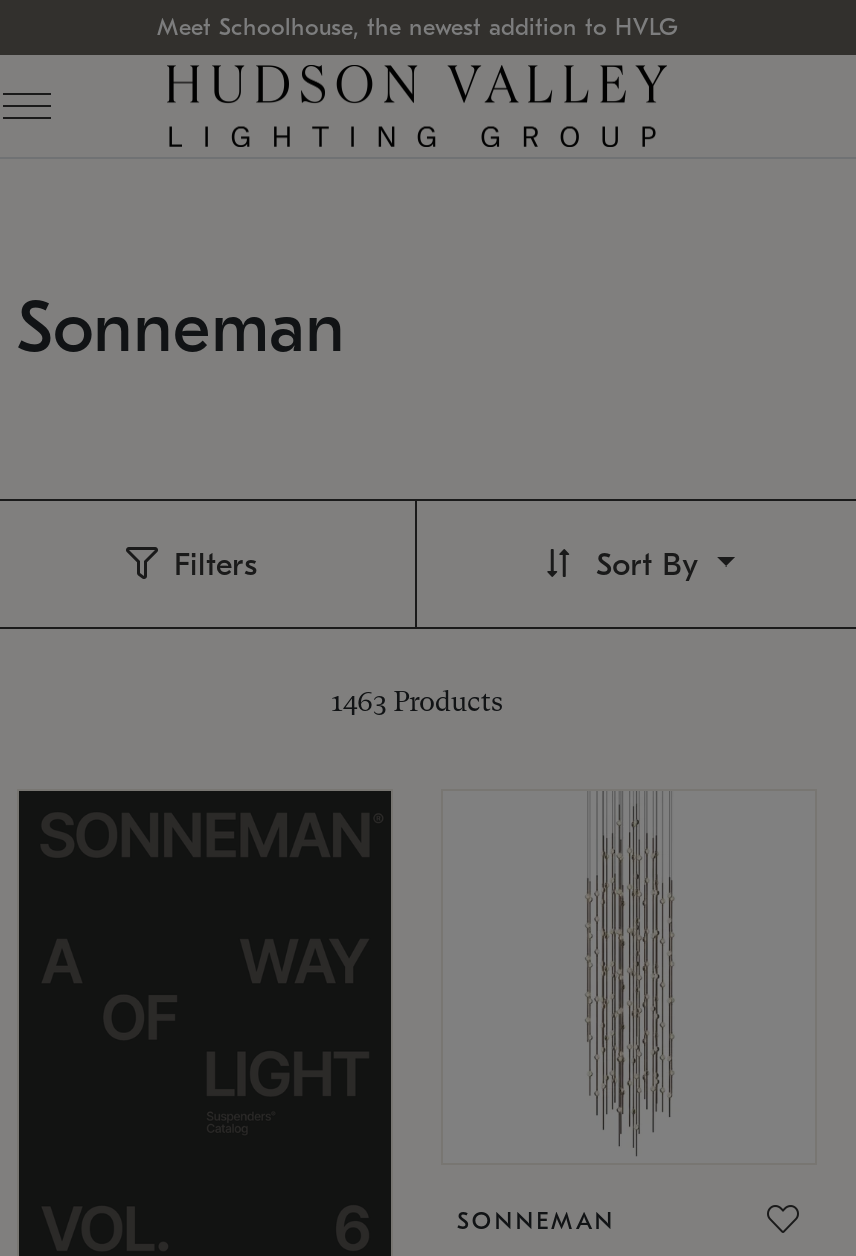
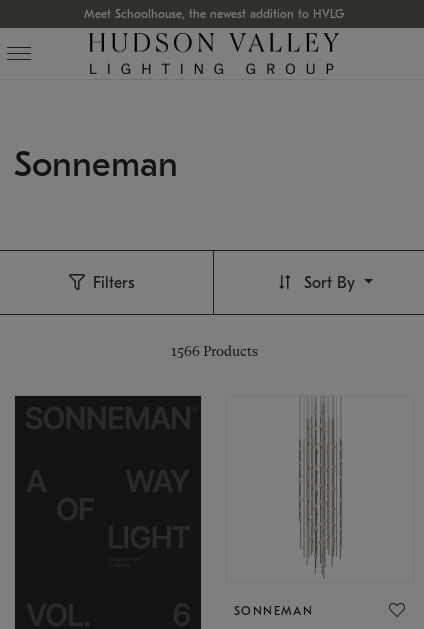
- 1463 Products
+ 1566 Products
